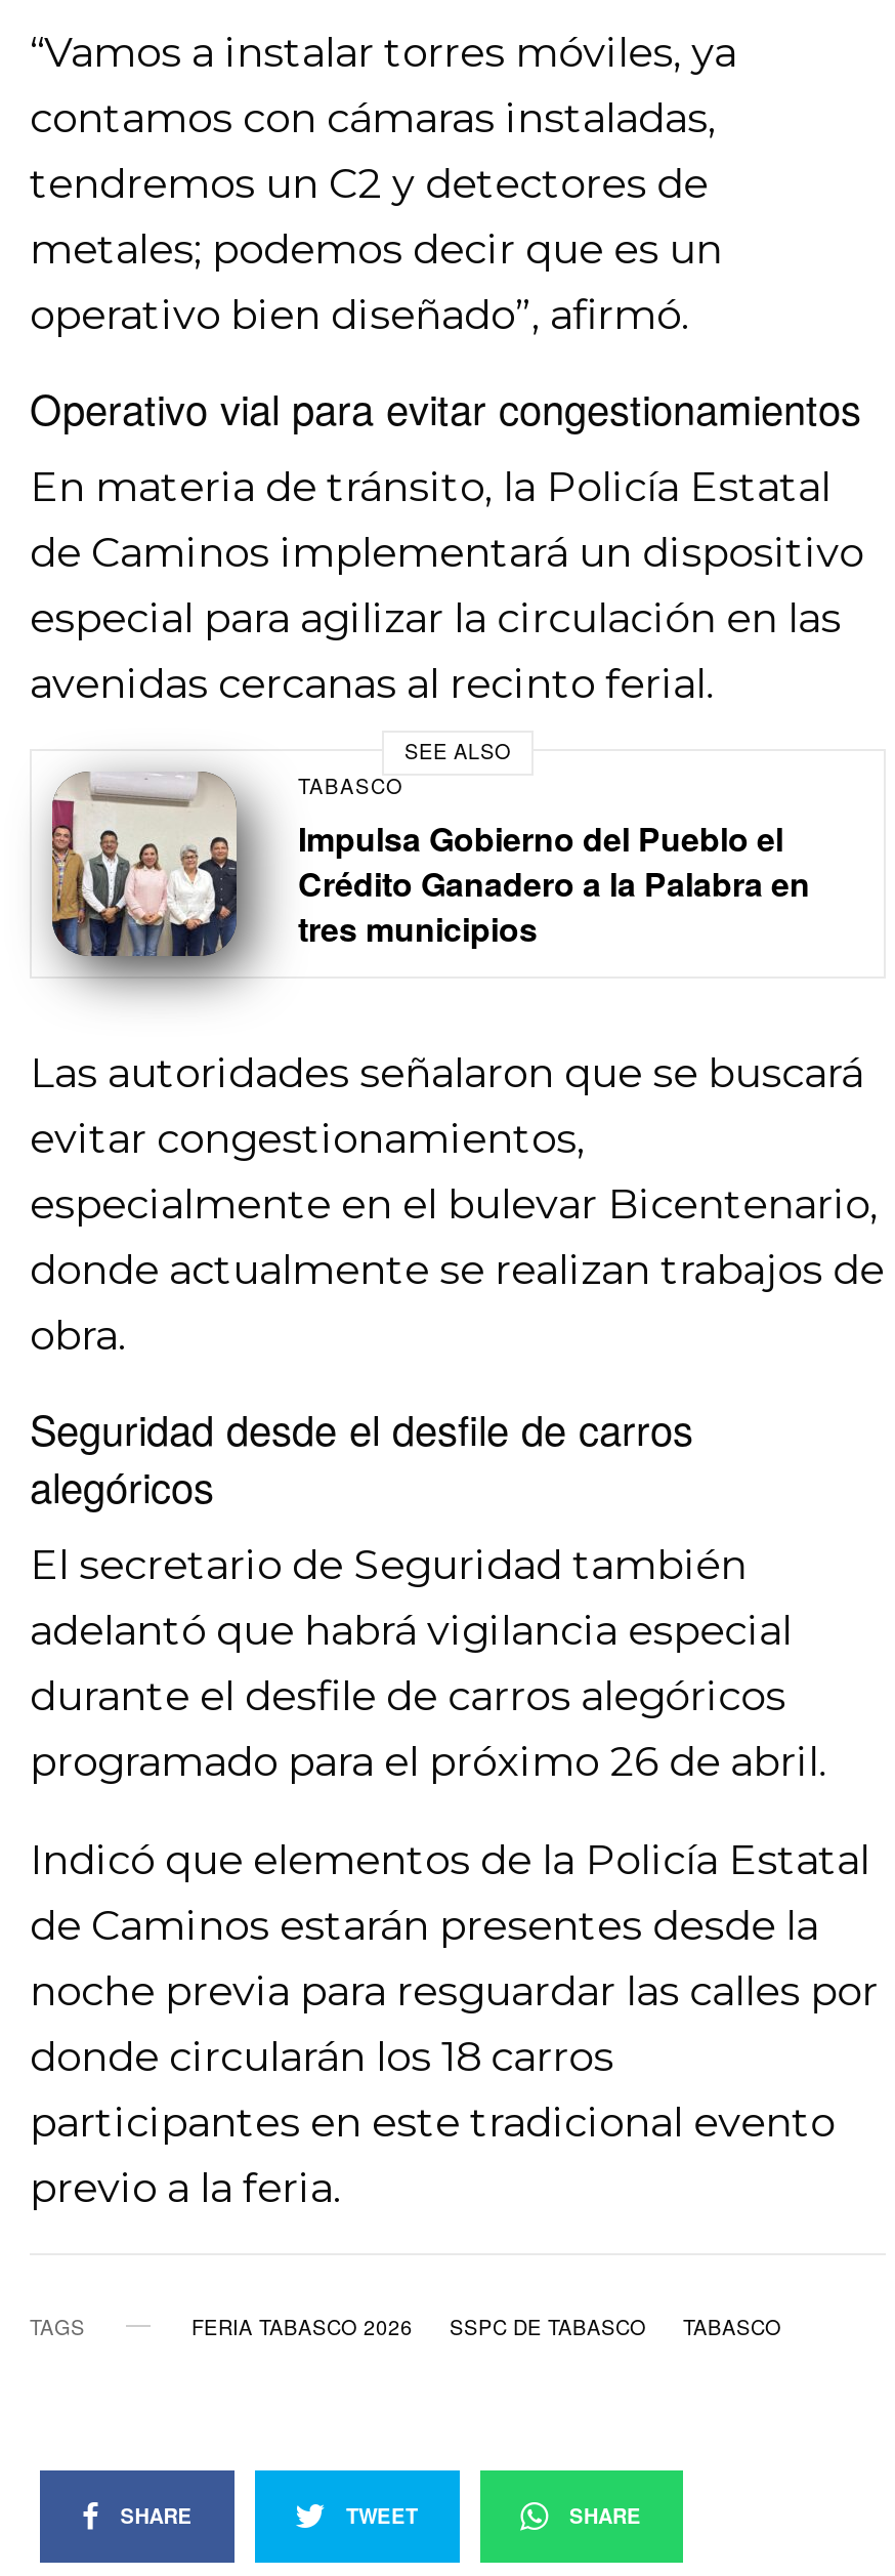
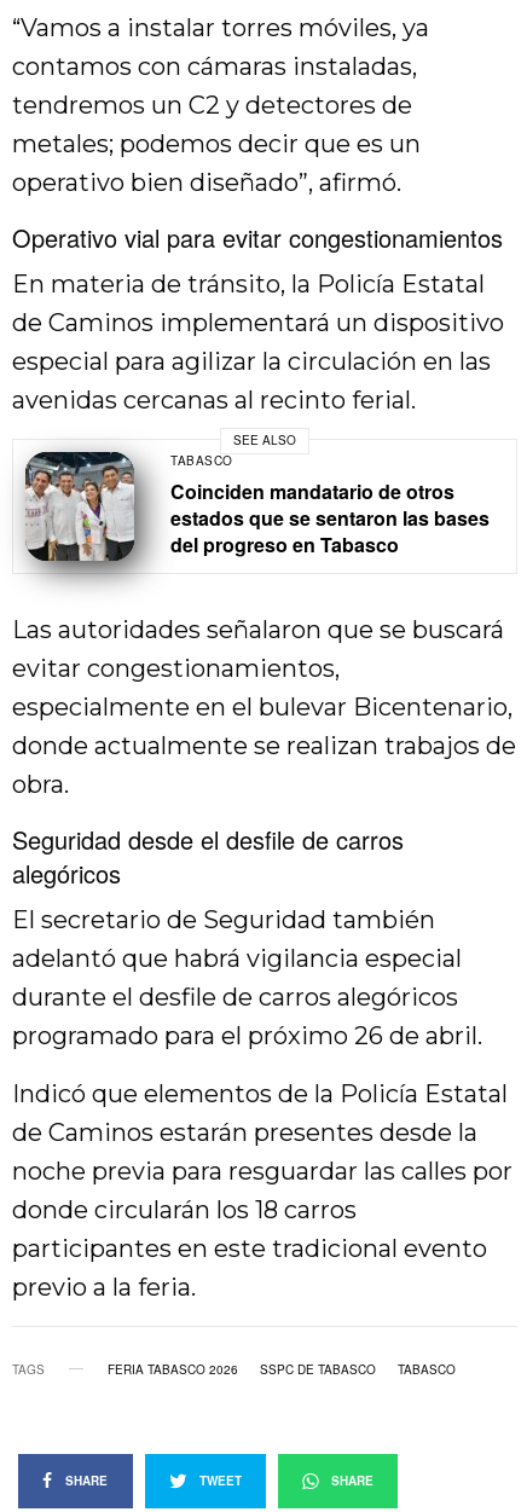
- [image]
- Impulsa Gobierno del Pueblo el
- Crédito Ganadero a la Palabra en
- tres municipios
+ [image]
+ Coinciden mandatario de otros
+ estados que se sentaron las bases
+ del progreso en Tabasco
